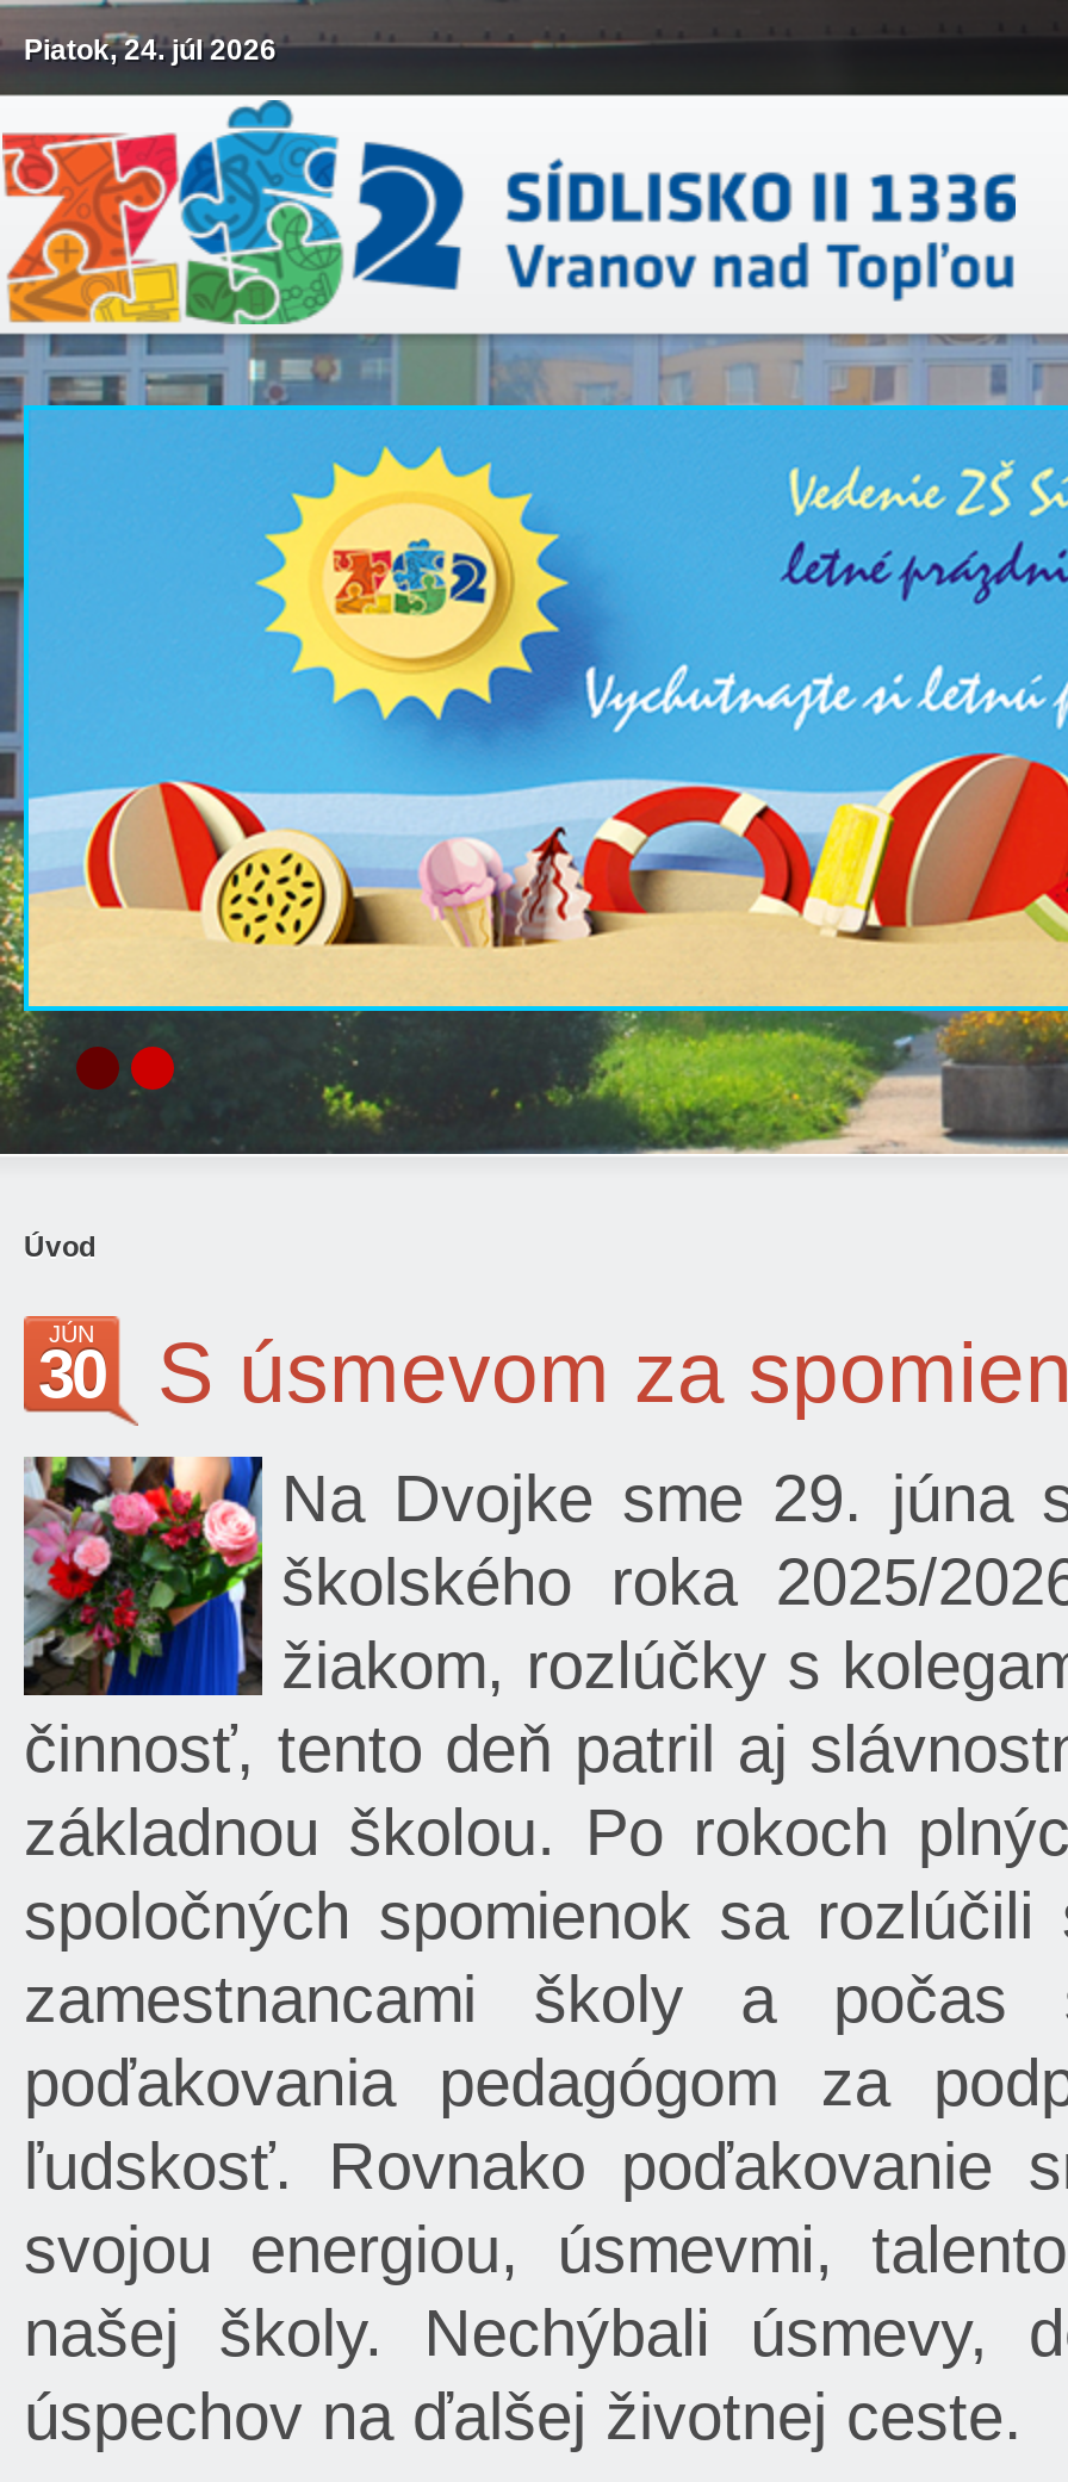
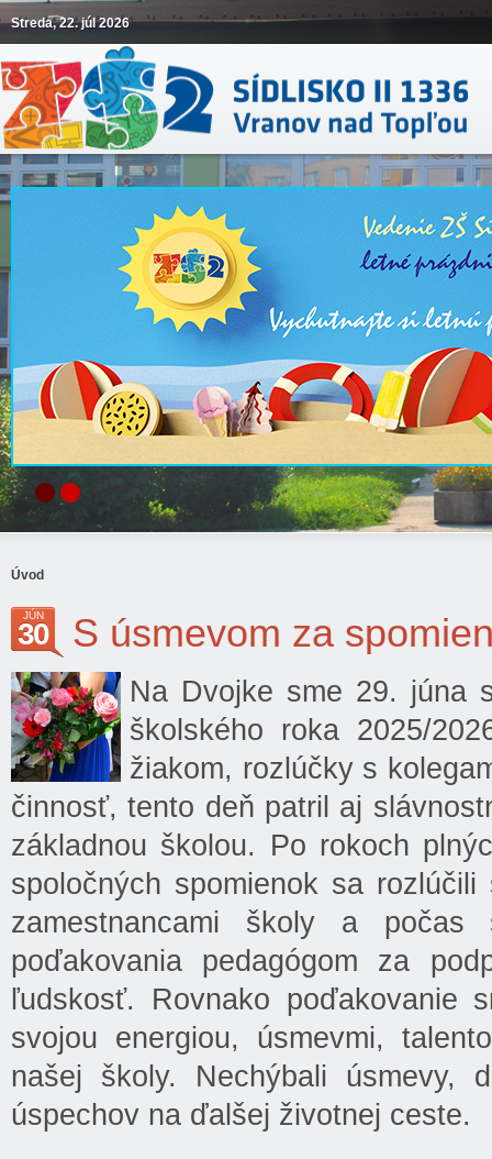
- Piatok, 24. júl 2026
+ Streda, 22. júl 2026
